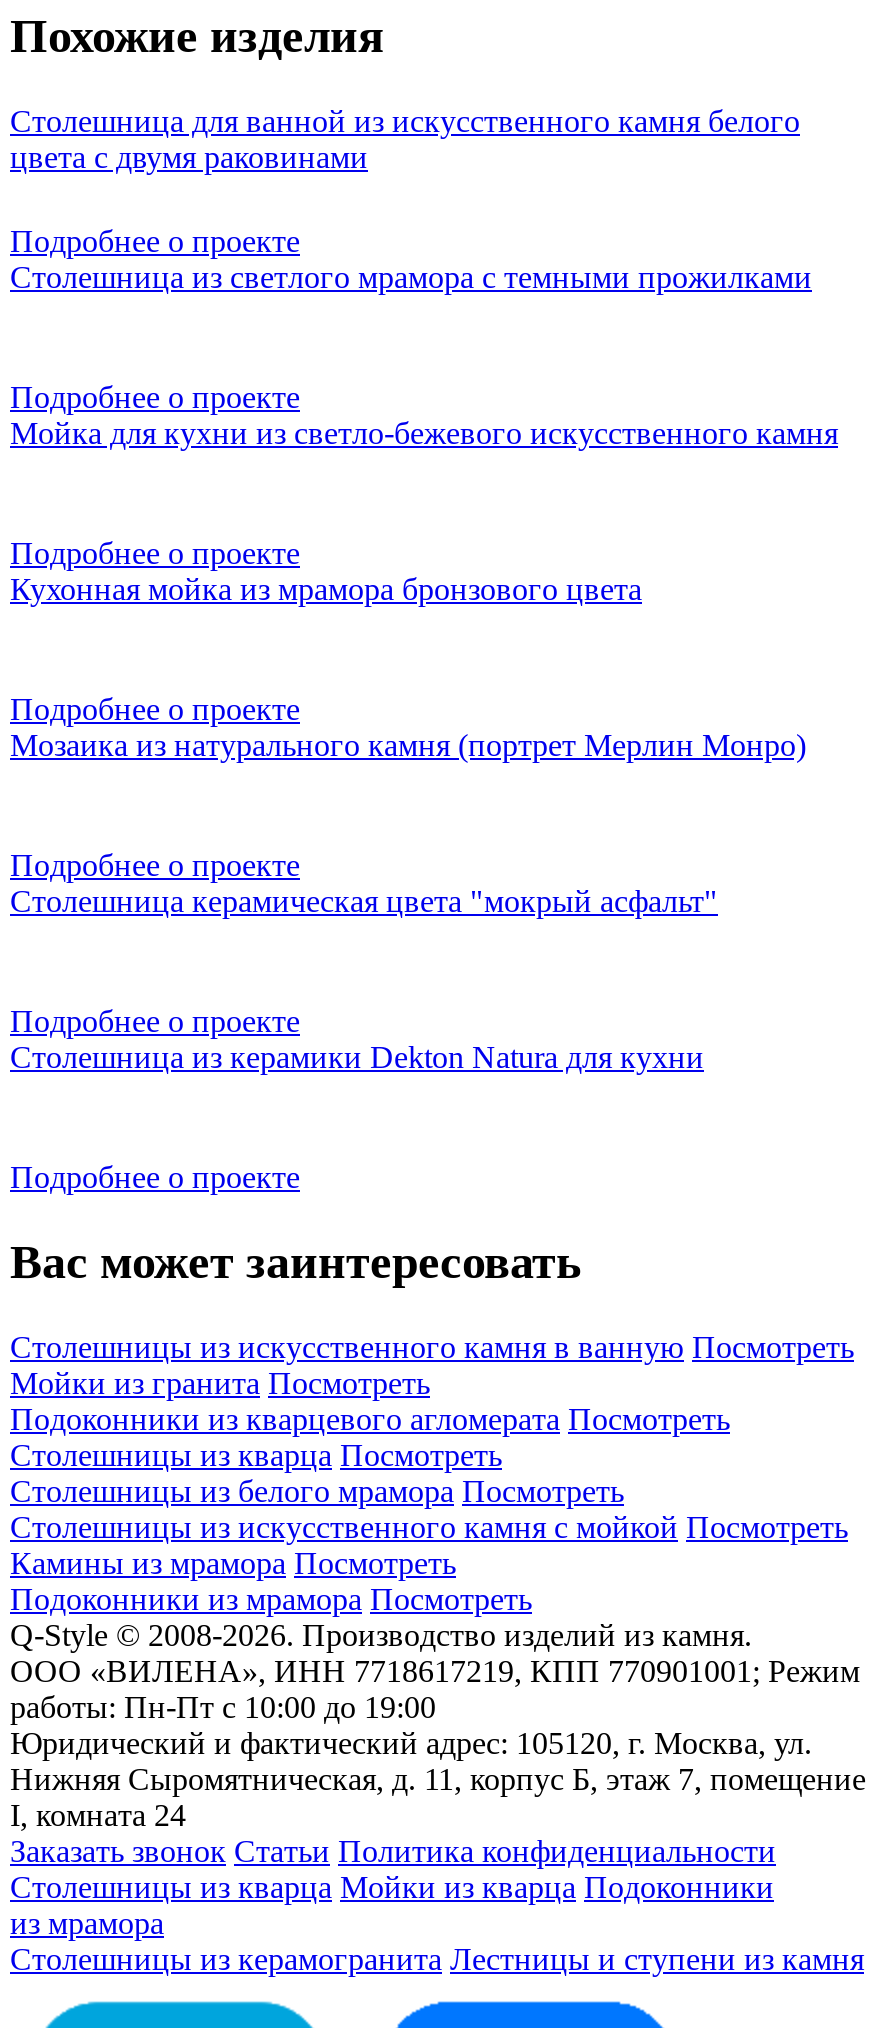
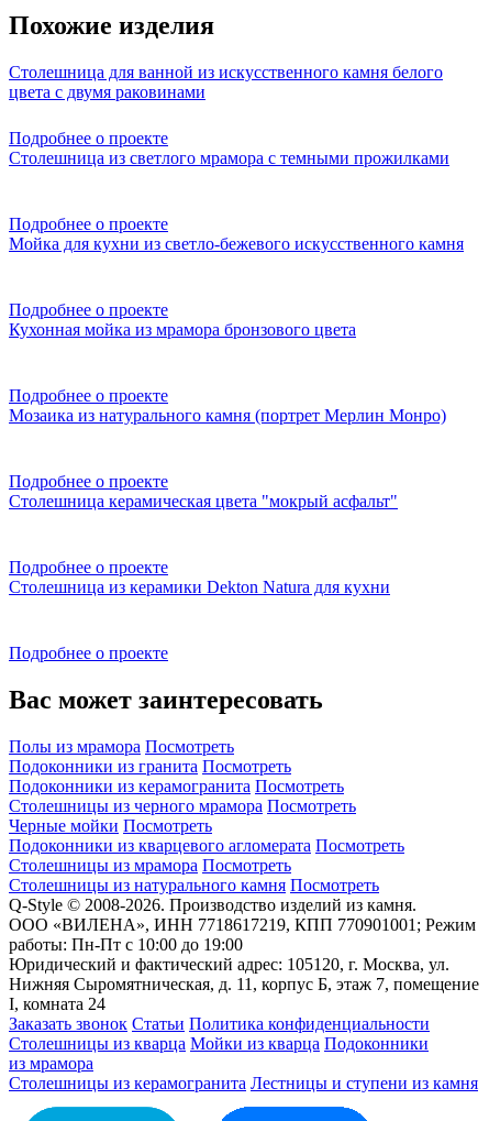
- Столешницы из искусственного камня в ванную Посмотреть
- Мойки из гранита Посмотреть
+ Полы из мрамора Посмотреть
+ Подоконники из гранита Посмотреть
+ Подоконники из керамогранита Посмотреть
+ Столешницы из черного мрамора Посмотреть
+ Черные мойки Посмотреть

moved down: Подоконники из кварцевого агломерата Посмотреть

- Столешницы из кварца Посмотреть
- Столешницы из белого мрамора Посмотреть
- Столешницы из искусственного камня с мойкой Посмотреть
- Камины из мрамора Посмотреть
- Подоконники из мрамора Посмотреть
+ Столешницы из мрамора Посмотреть
+ Столешницы из натурального камня Посмотреть
